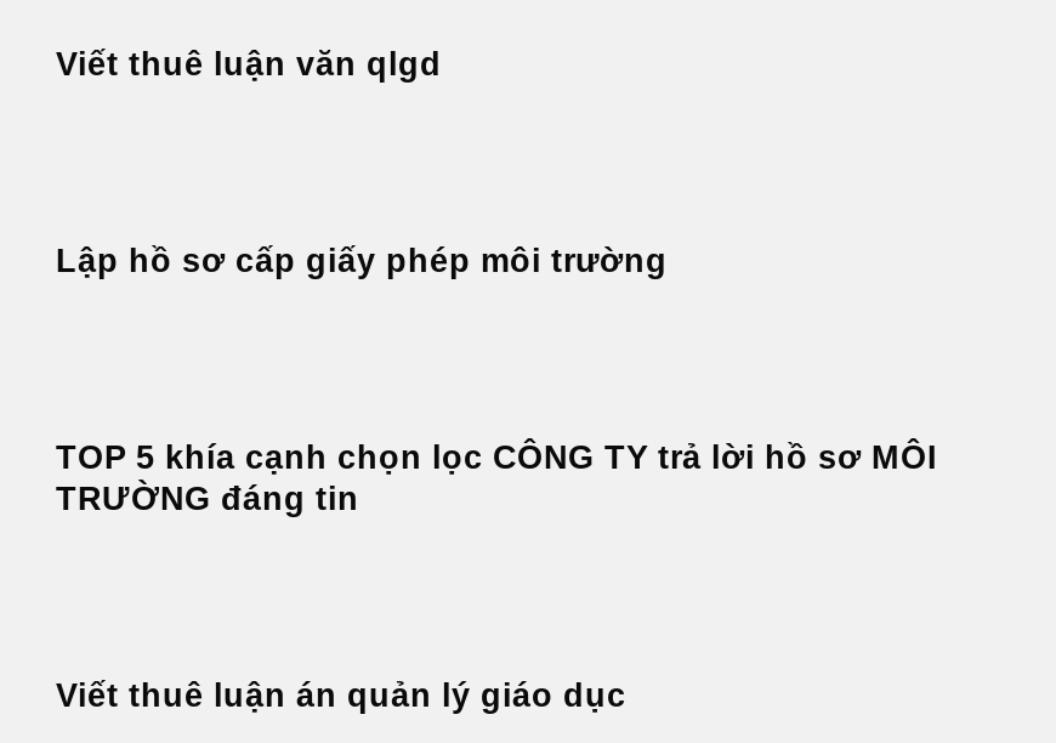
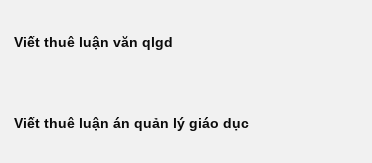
- Lập hồ sơ cấp giấy phép môi trường

- TOP 5 khía cạnh chọn lọc CÔNG TY trả lời hồ sơ MÔI
- TRƯỜNG đáng tin
